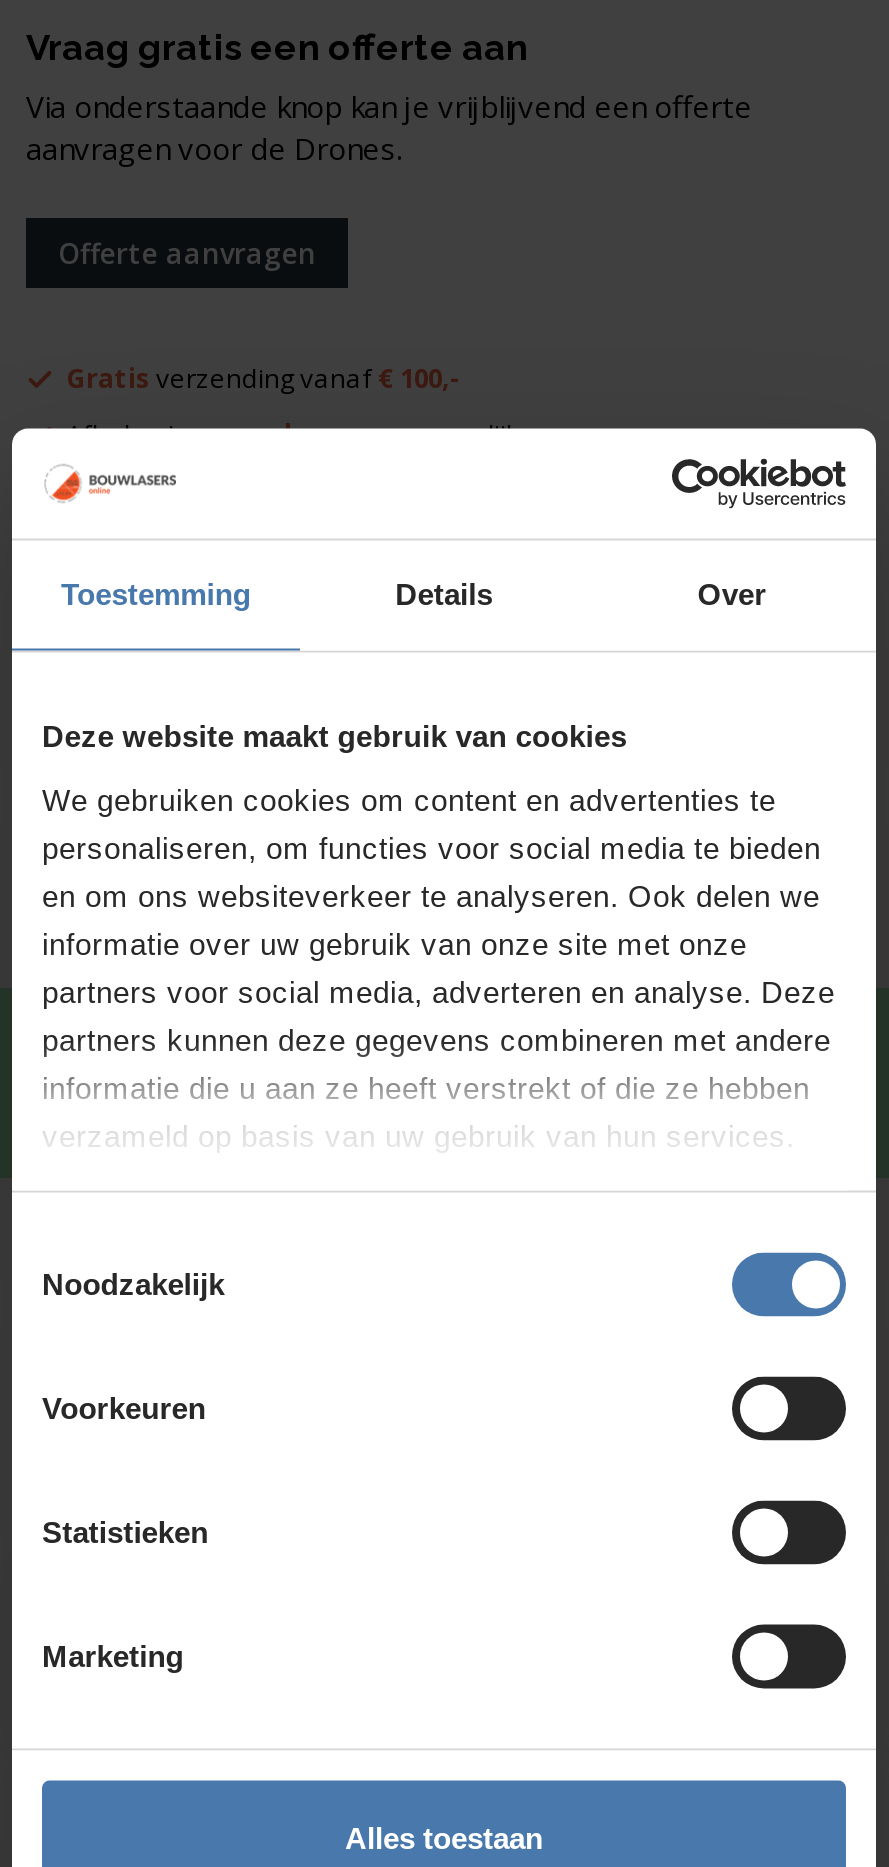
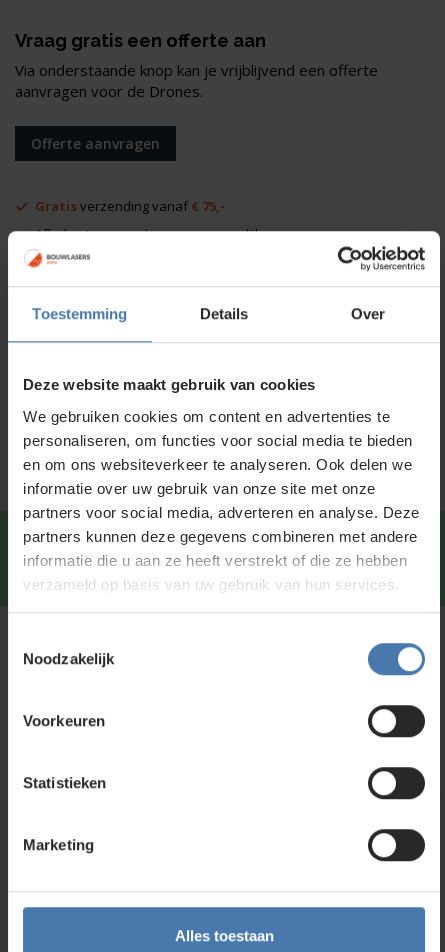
- Gratis verzending vanaf € 100,-
+ Gratis verzending vanaf € 75,-
